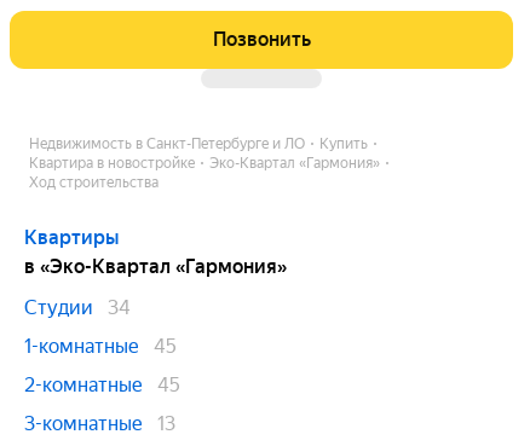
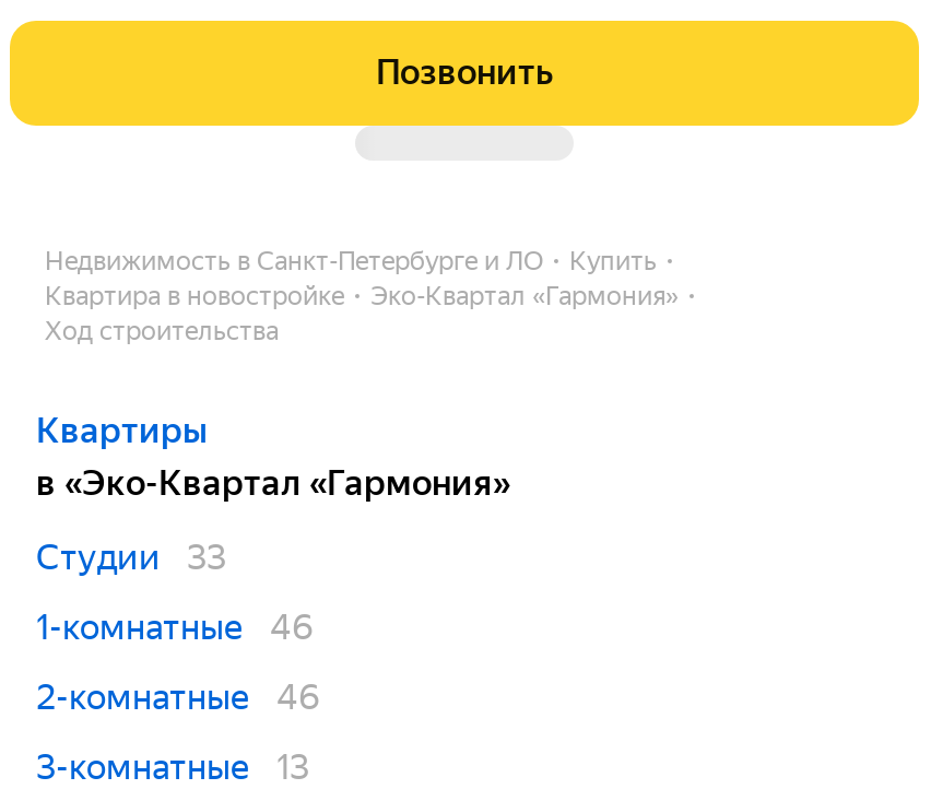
- Студии 34
+ Студии 33

- 1-комнатные 45
+ 1-комнатные 46

- 2-комнатные 45
+ 2-комнатные 46
